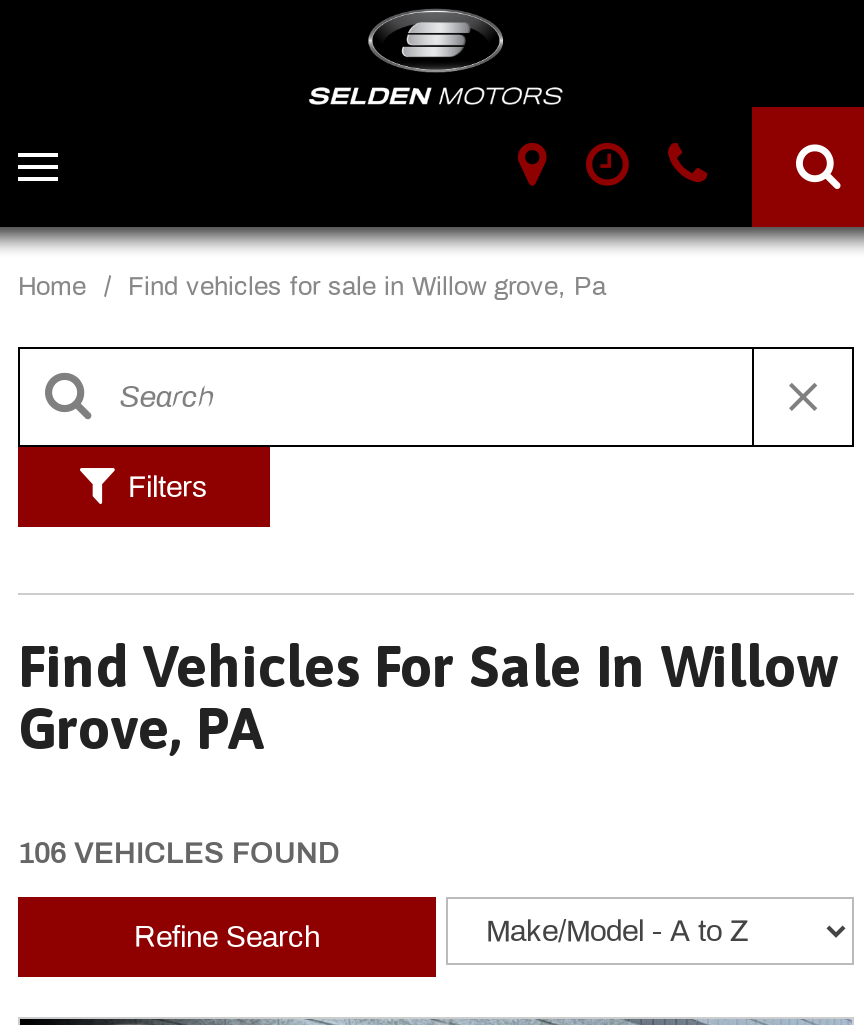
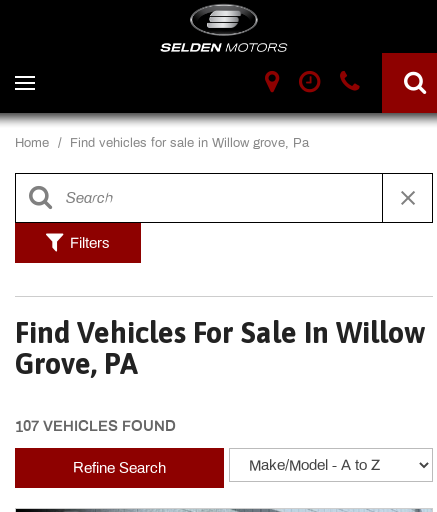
- 106 VEHICLES FOUND
+ 107 VEHICLES FOUND
